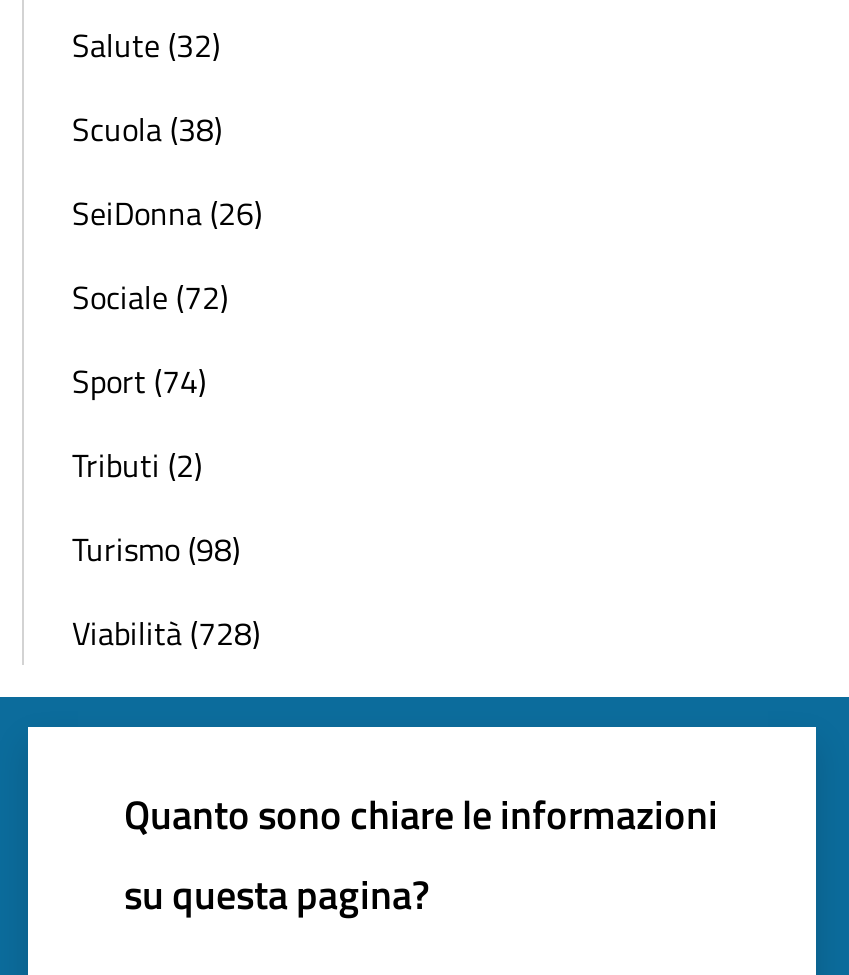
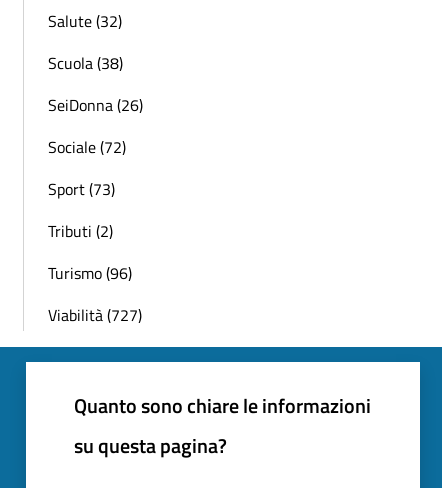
- Sport (74)
+ Sport (73)

- Turismo (98)
+ Turismo (96)

- Viabilità (728)
+ Viabilità (727)
